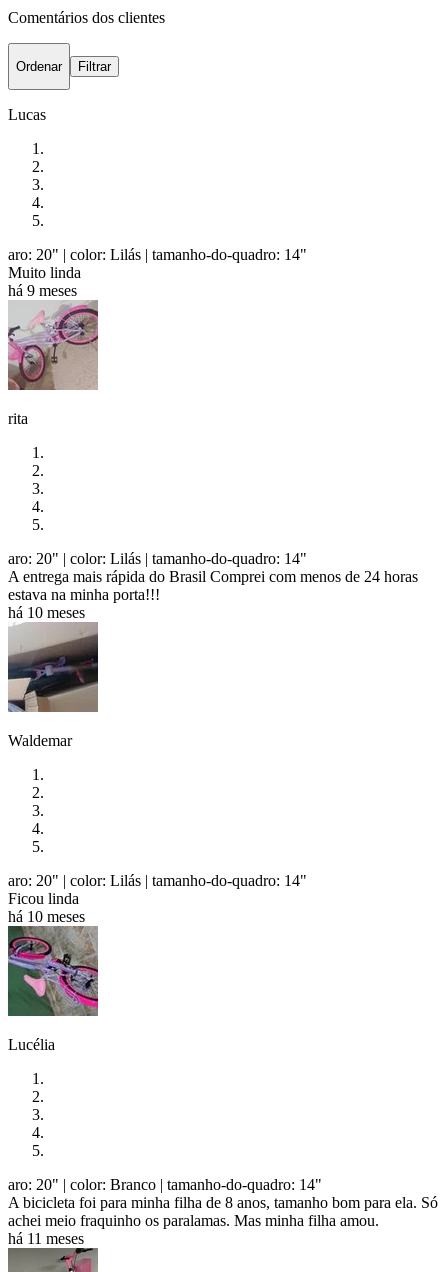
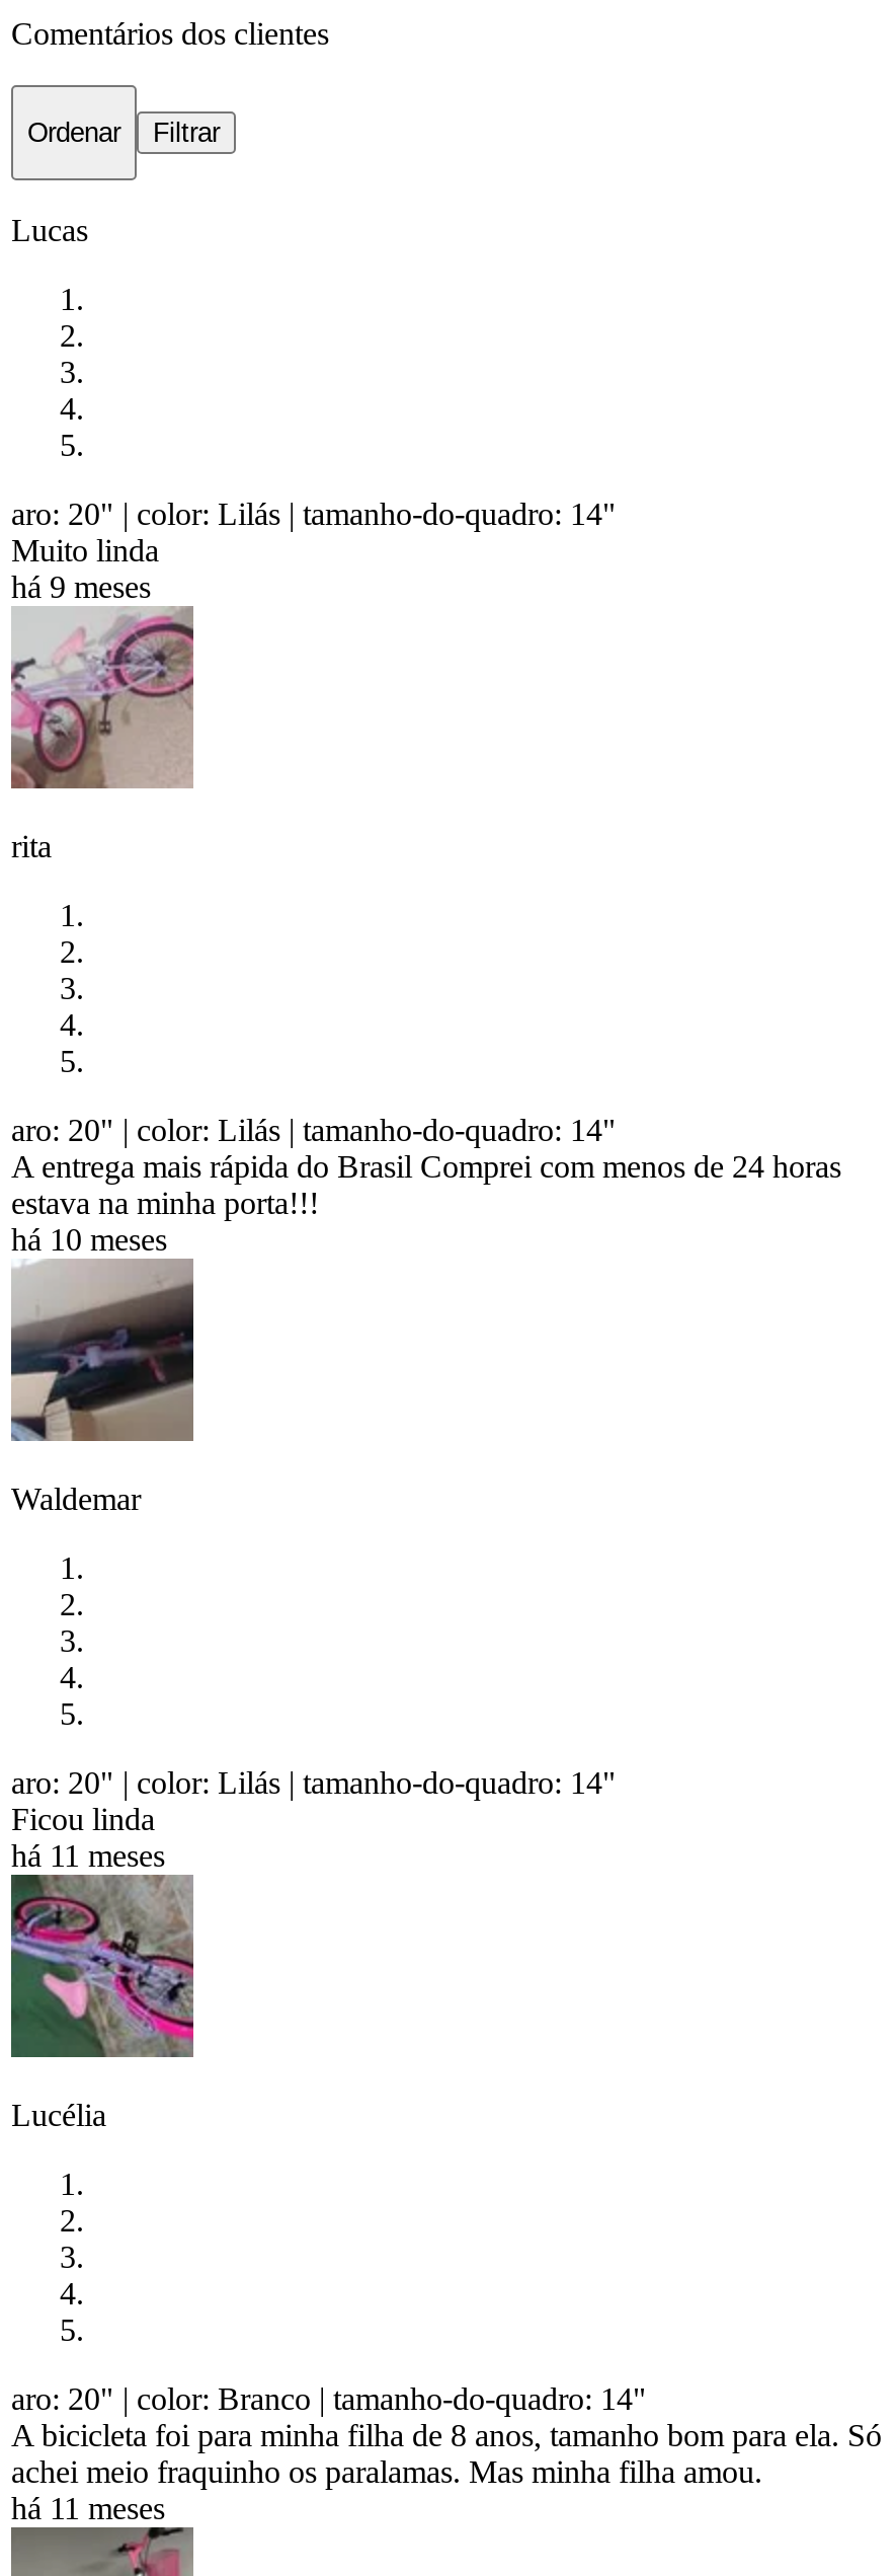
- há 10 meses
+ há 11 meses
